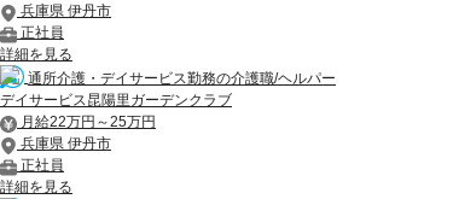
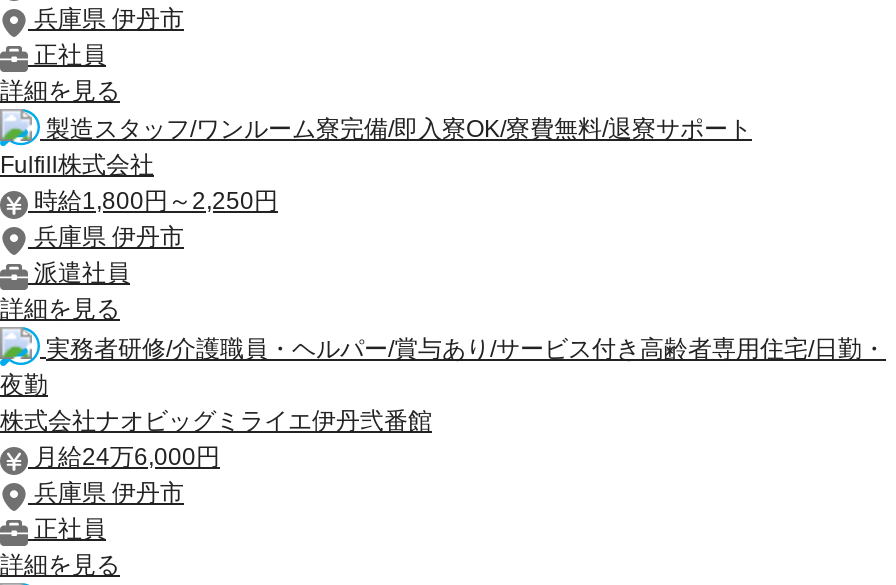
- 通所介護・デイサービス勤務の介護職/ヘルパー
- デイサービス昆陽里ガーデンクラブ
- 月給22万円～25万円
+ 製造スタッフ/ワンルーム寮完備/即入寮OK/寮費無料/退寮サポート
+ Fulfill株式会社
+ 時給1,800円～2,250円
+ 兵庫県 伊丹市
+ 派遣社員
+ 詳細を見る
+ 実務者研修/介護職員・ヘルパー/賞与あり/サービス付き高齢者専用住宅/日勤・
+ 夜勤
+ 株式会社ナオビッグミライエ伊丹弐番館
+ 月給24万6,000円
